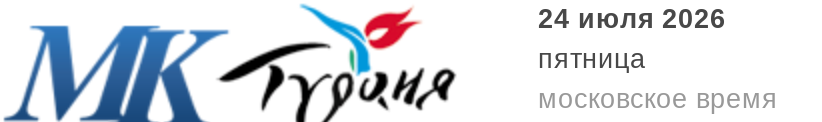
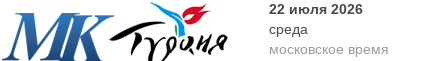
- 24 июля 2026
- пятница
+ 22 июля 2026
+ среда
